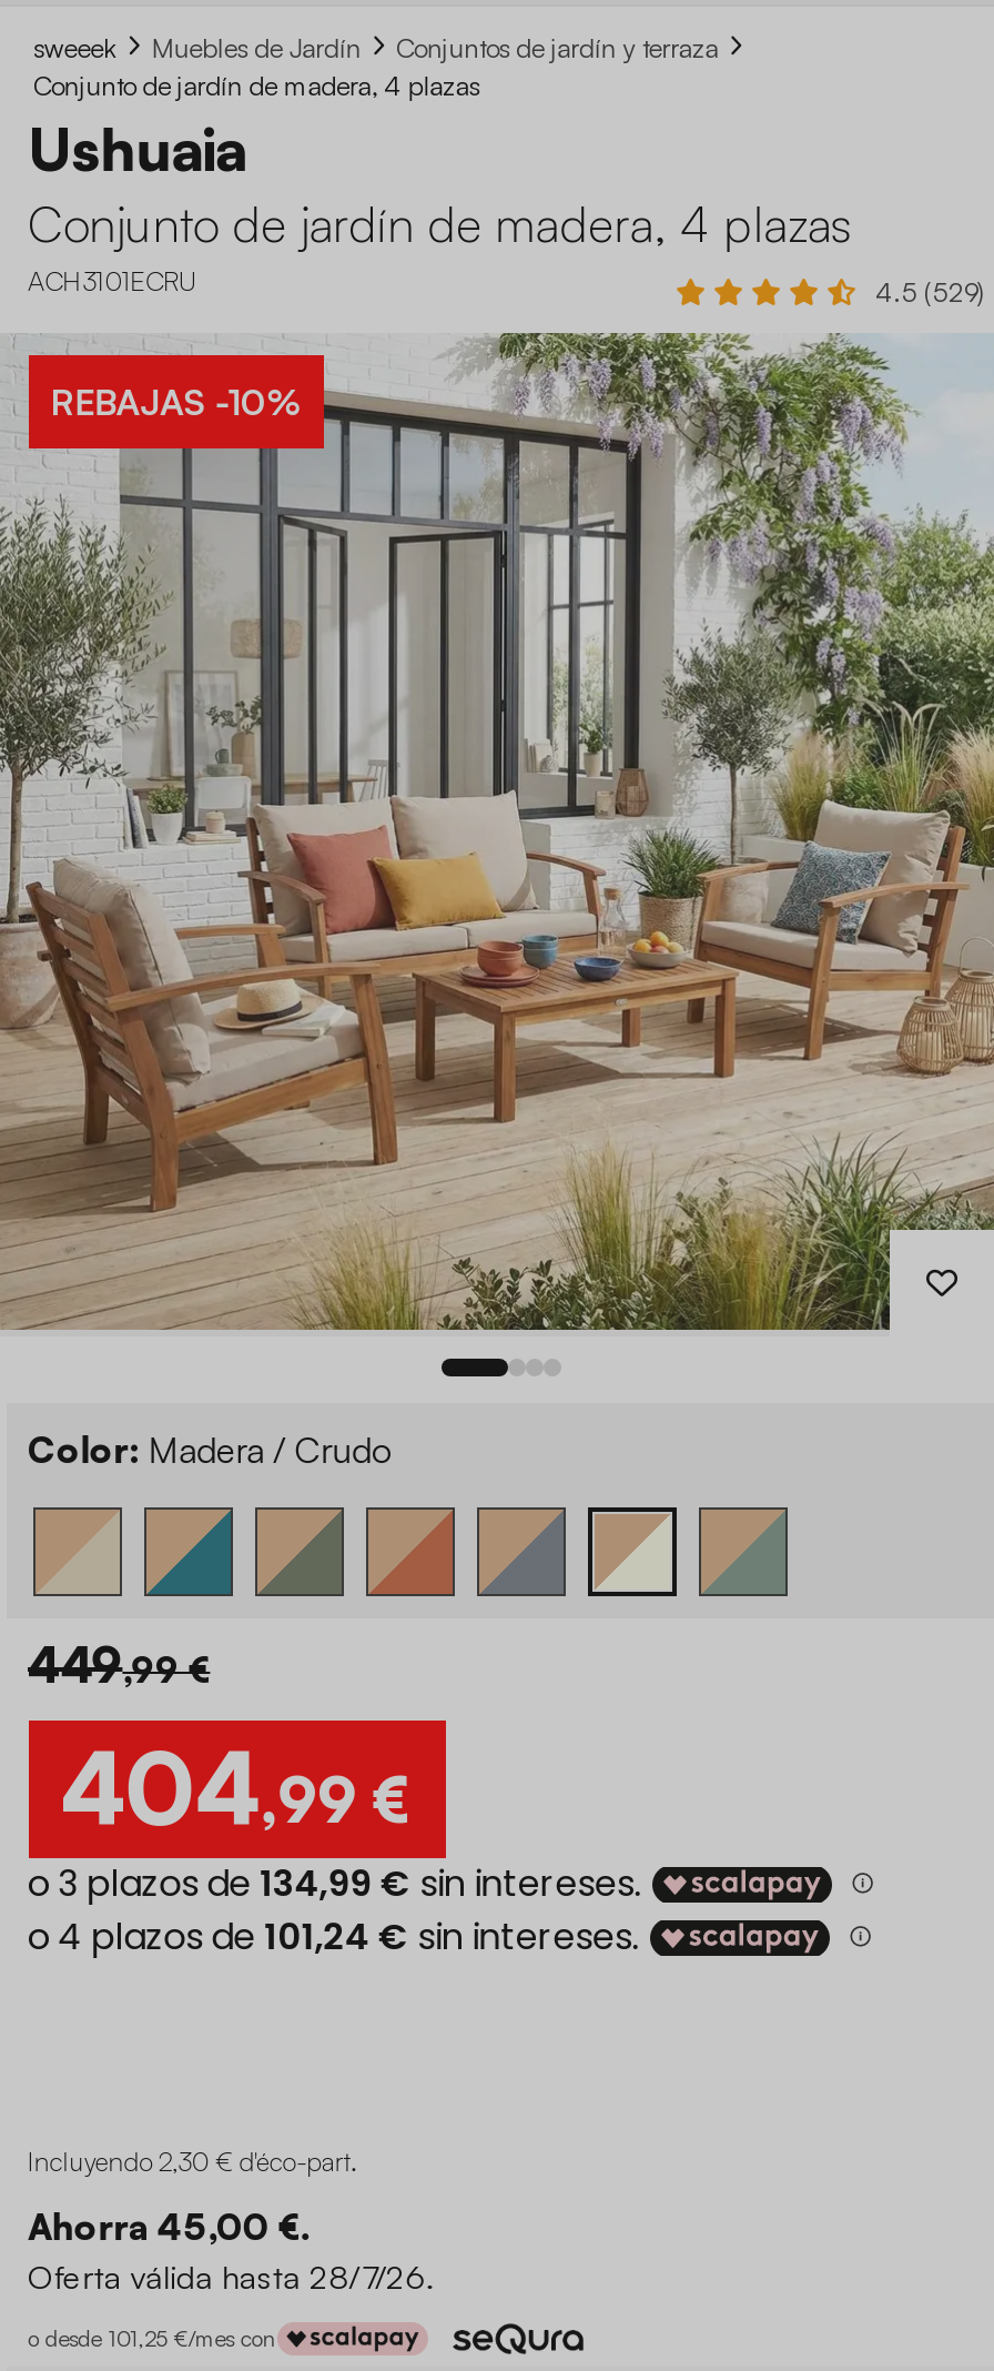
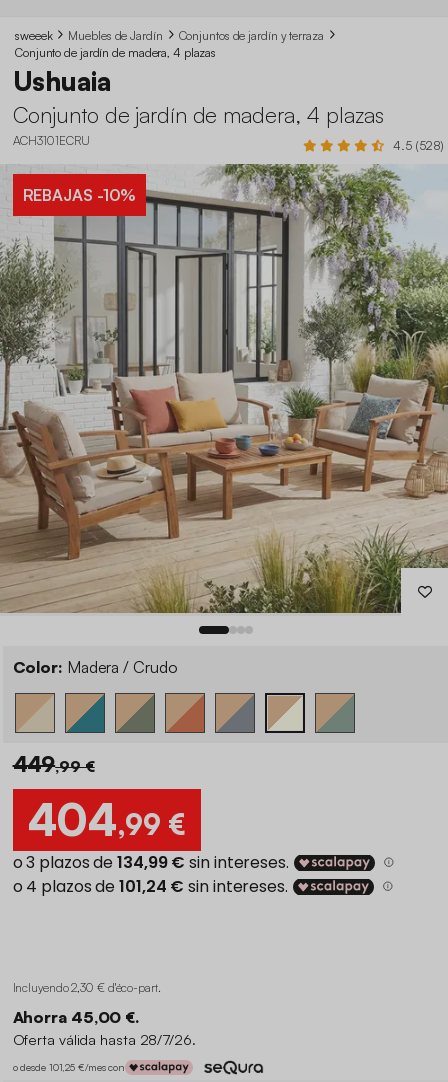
- 4.5 (529)
+ 4.5 (528)
